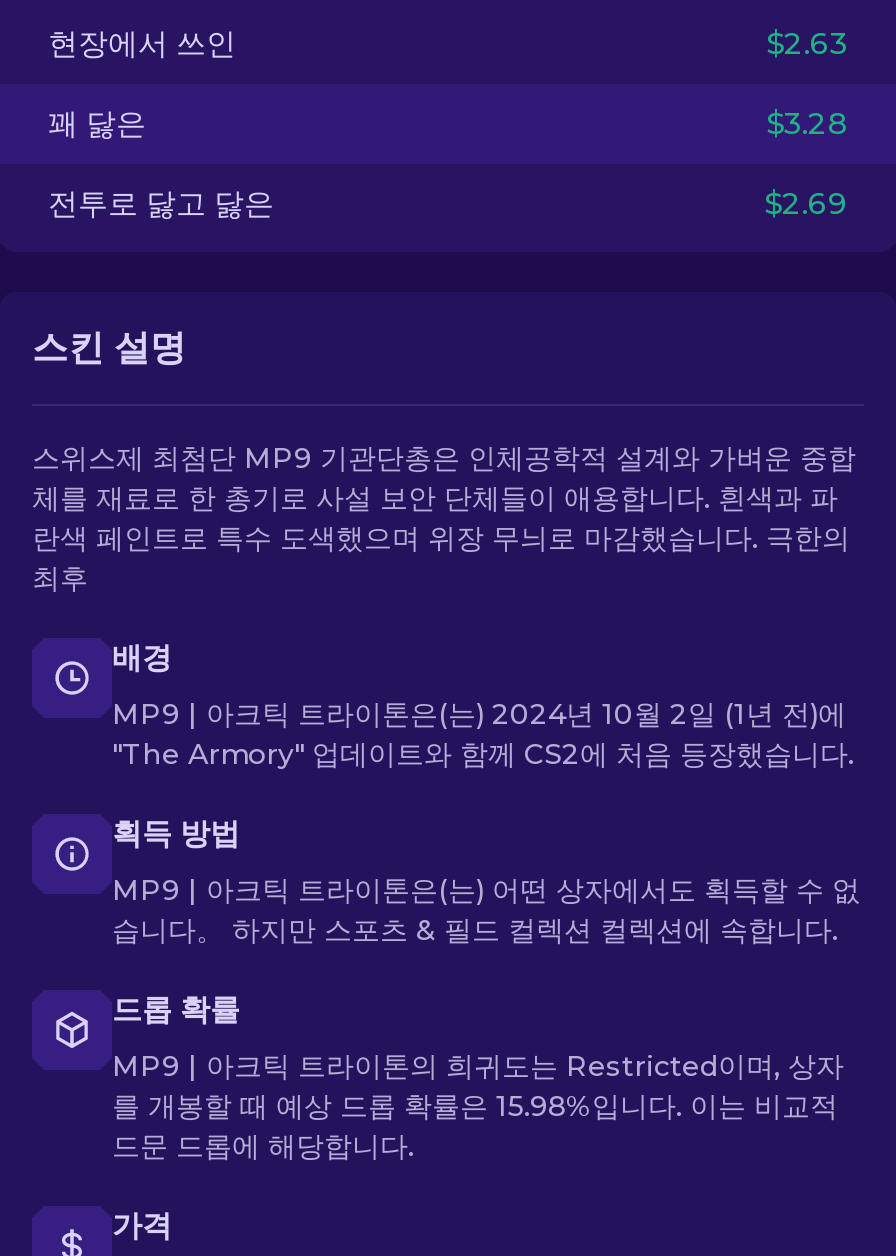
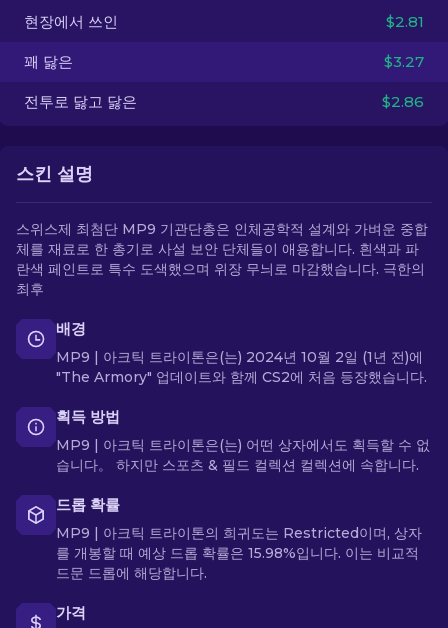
- $2.63
+ $2.81

- $3.28
+ $3.27

- $2.69
+ $2.86
